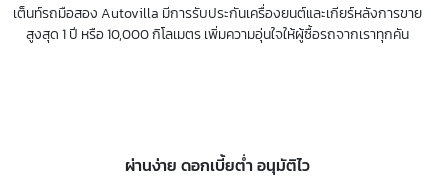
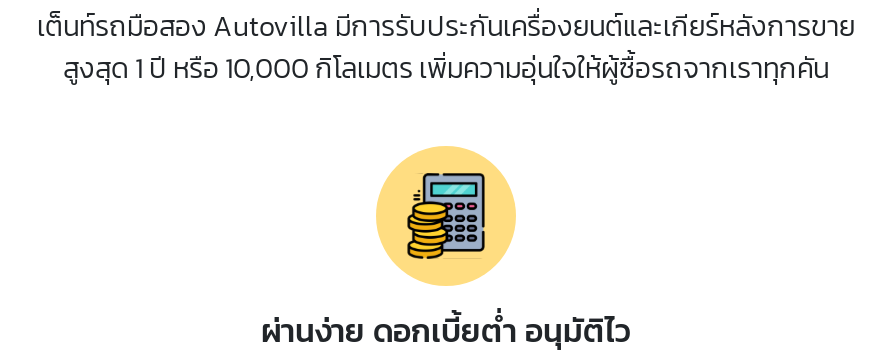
+ [image]
